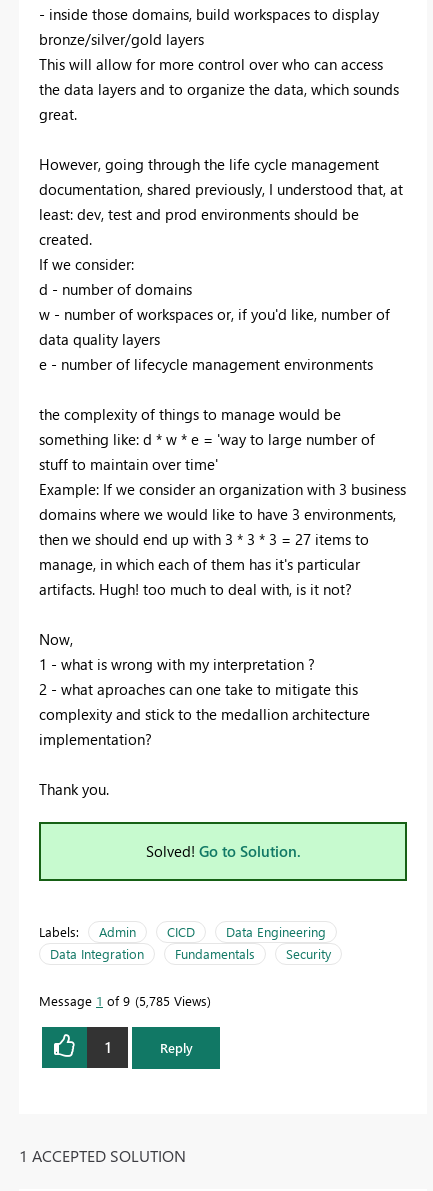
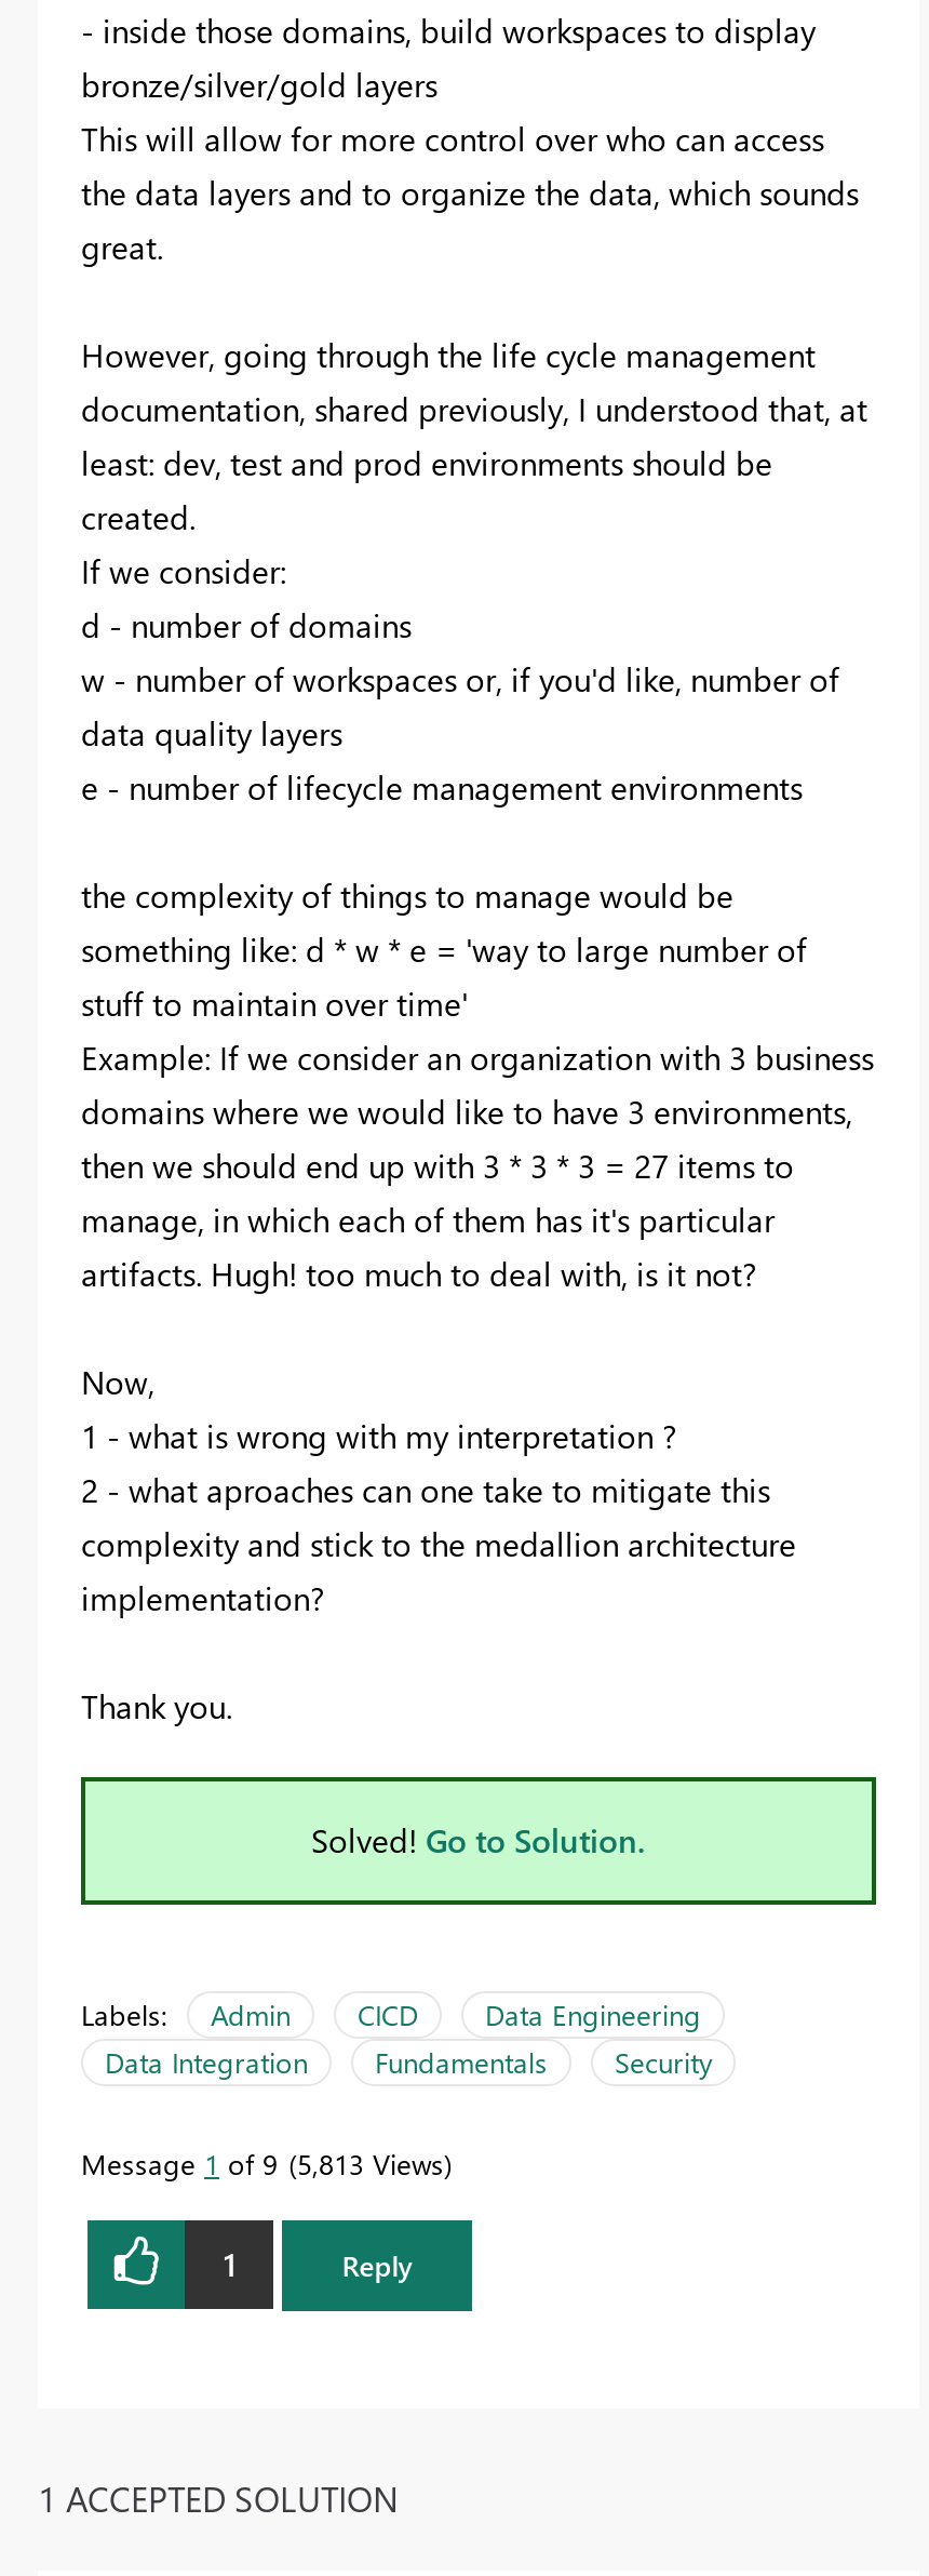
- Message 1 of 9 5,785 Views
+ Message 1 of 9 5,813 Views
